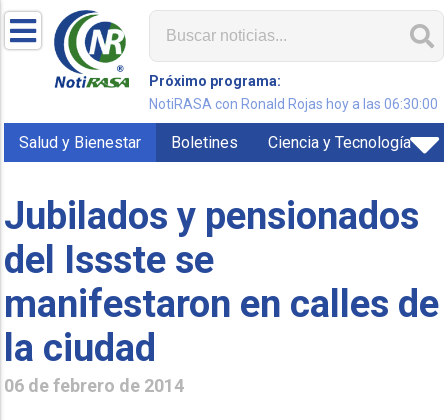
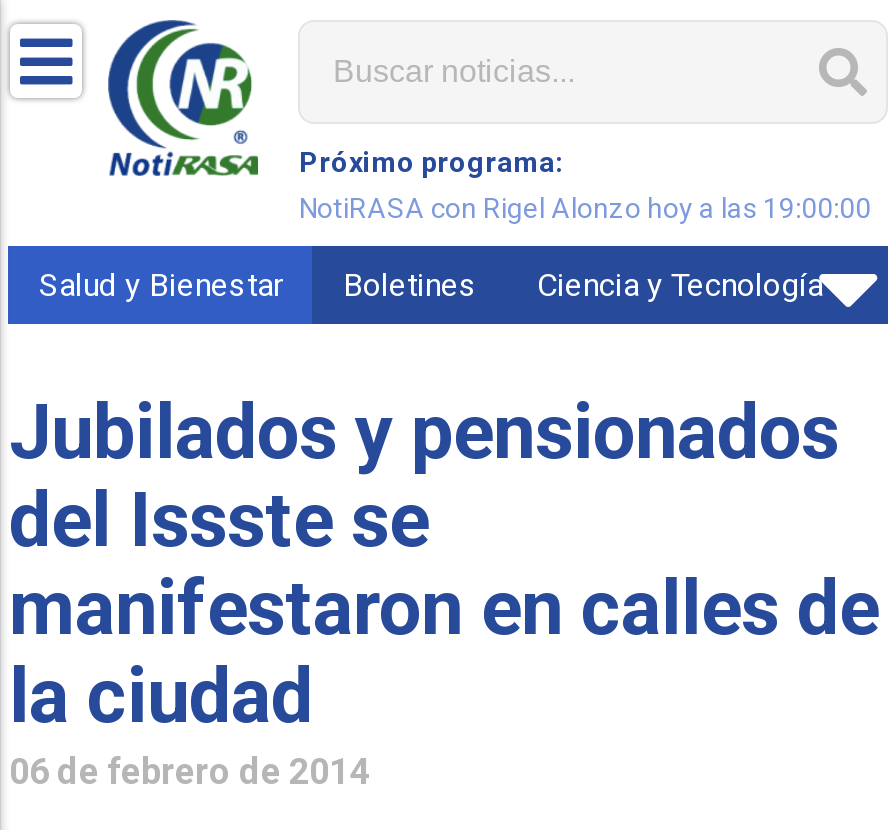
- NotiRASA con Ronald Rojas hoy a las 06:30:00
+ NotiRASA con Rigel Alonzo hoy a las 19:00:00
